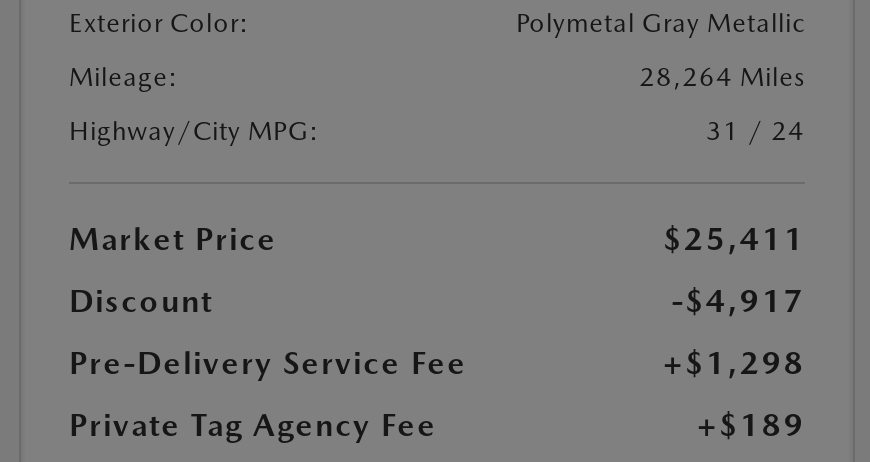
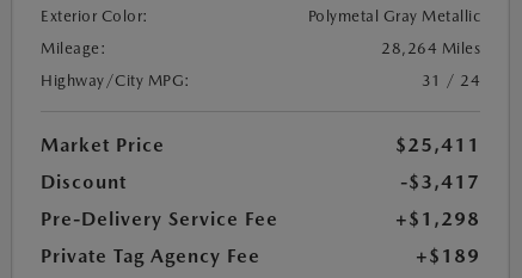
- -$4,917
+ -$3,417
